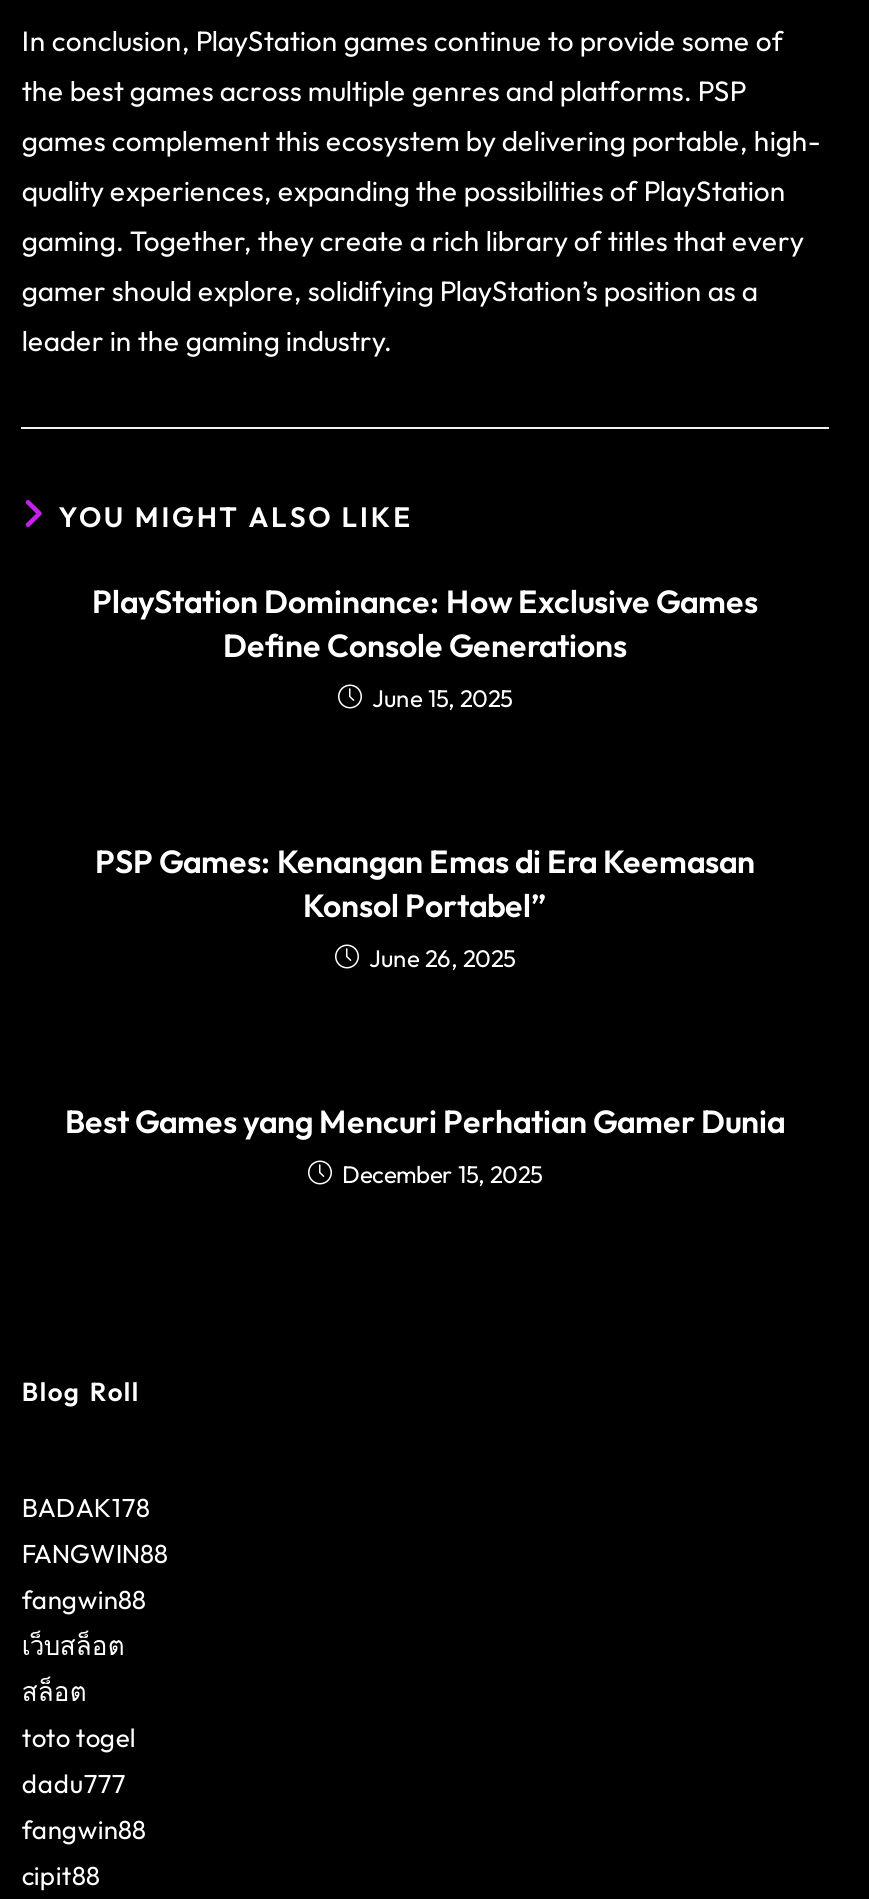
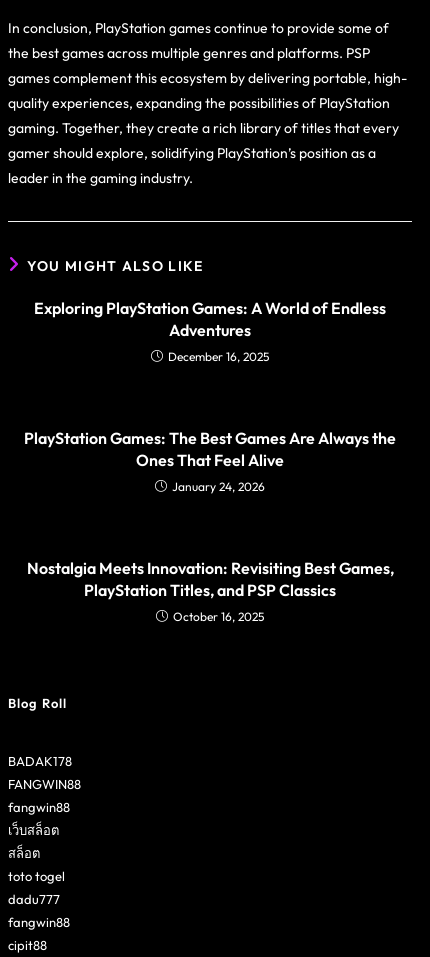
- PlayStation Dominance: How Exclusive Games
- Define Console Generations
- June 15, 2025
+ Exploring PlayStation Games: A World of Endless
+ Adventures
+ December 16, 2025

- PSP Games: Kenangan Emas di Era Keemasan
- Konsol Portabel”
- June 26, 2025
+ PlayStation Games: The Best Games Are Always the
+ Ones That Feel Alive
+ January 24, 2026

- Best Games yang Mencuri Perhatian Gamer Dunia
- December 15, 2025
+ Nostalgia Meets Innovation: Revisiting Best Games,
+ PlayStation Titles, and PSP Classics
+ October 16, 2025
